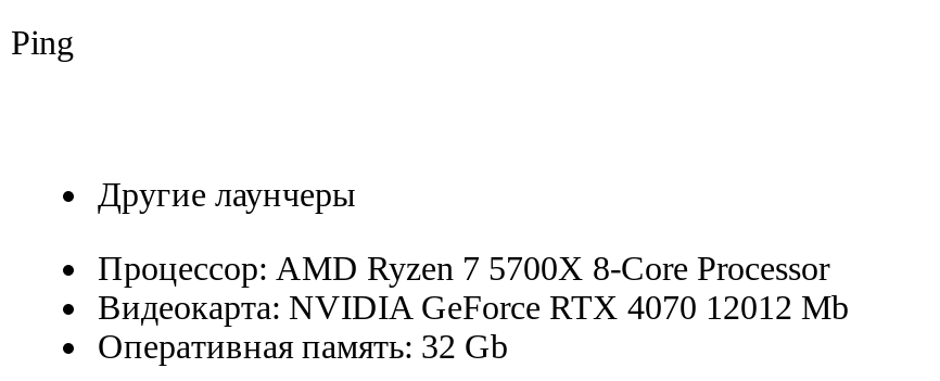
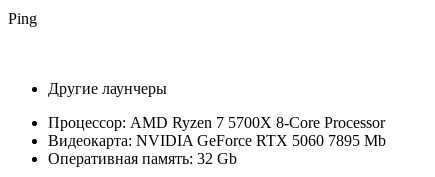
- Видеокарта: NVIDIA GeForce RTX 4070 12012 Mb
+ Видеокарта: NVIDIA GeForce RTX 5060 7895 Mb
